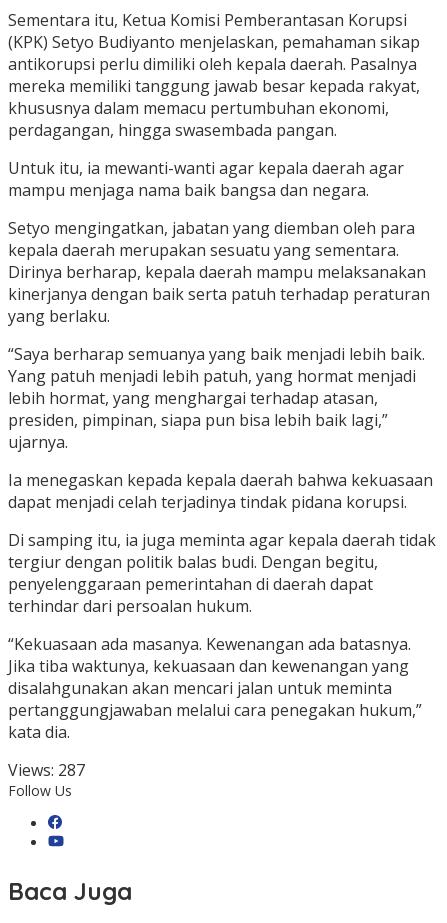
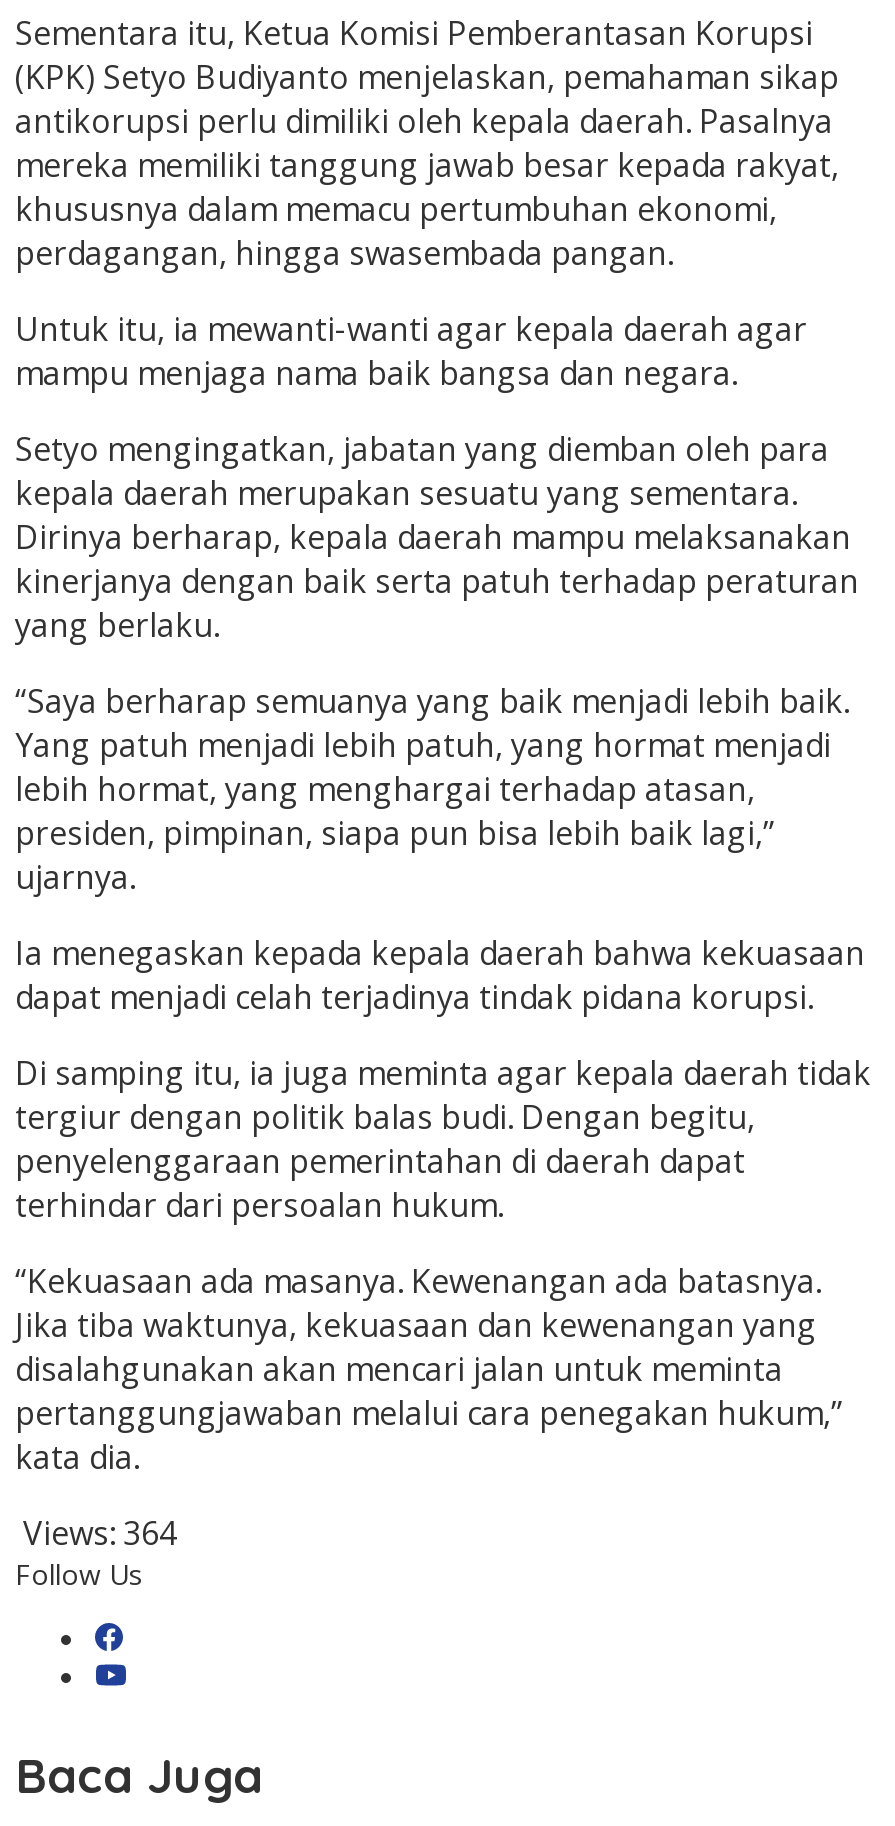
- Views: 287
+ Views: 364
